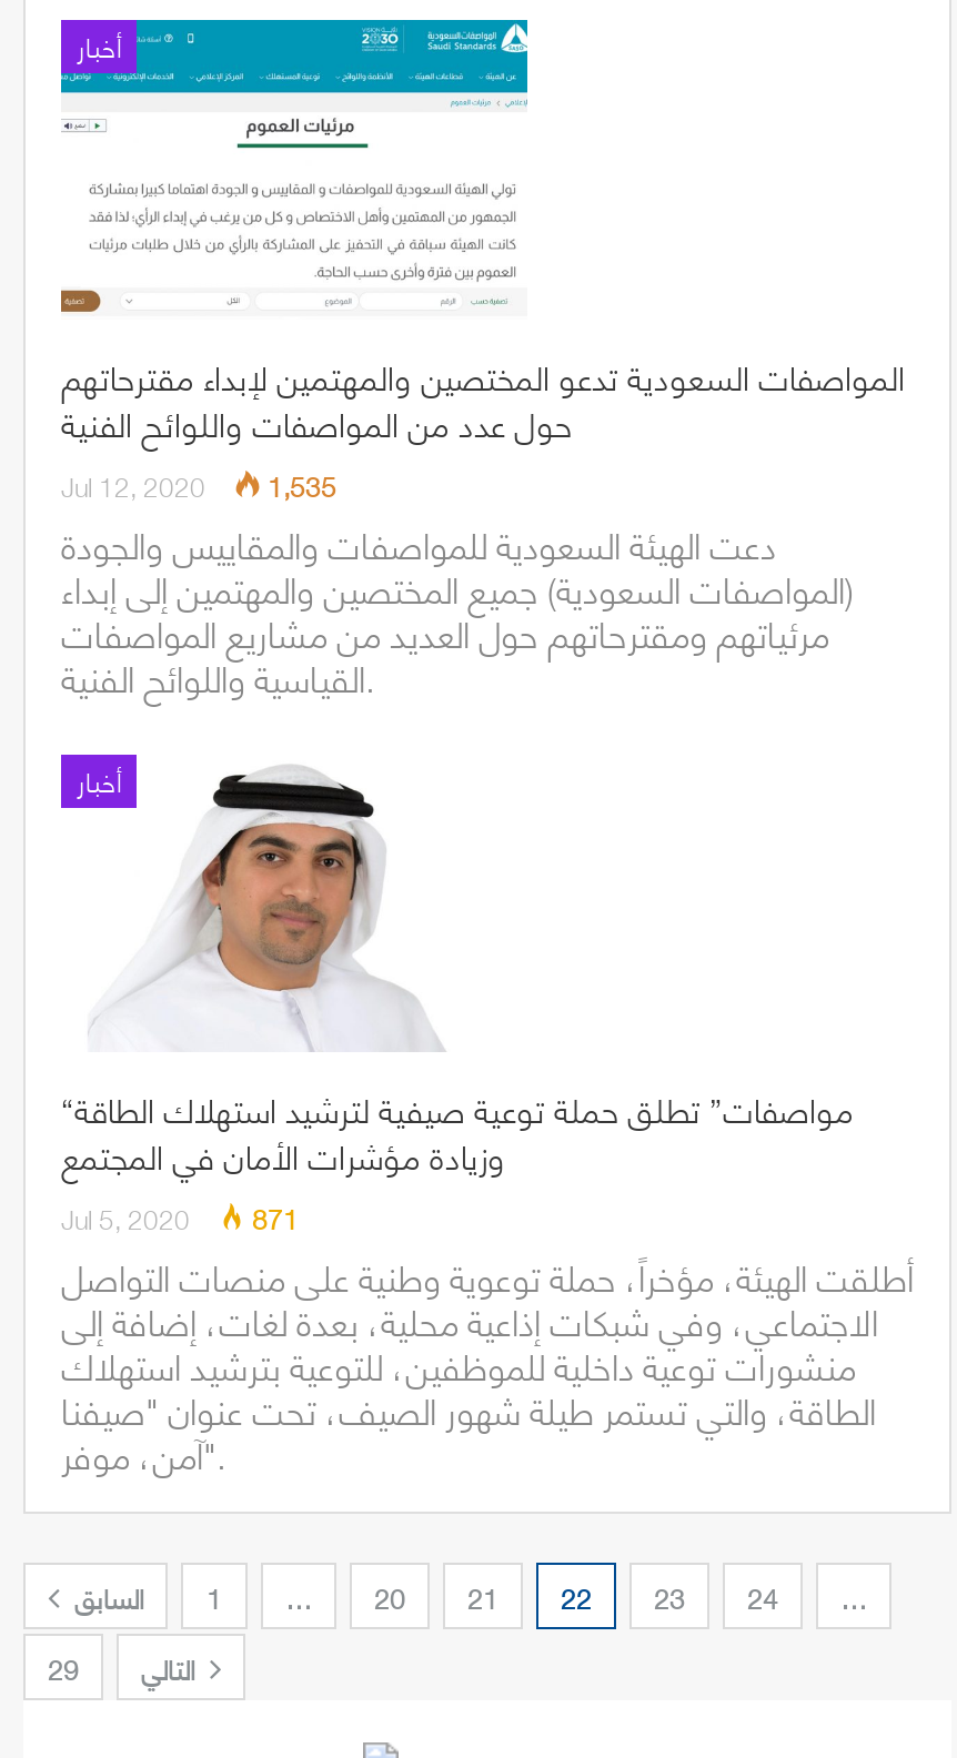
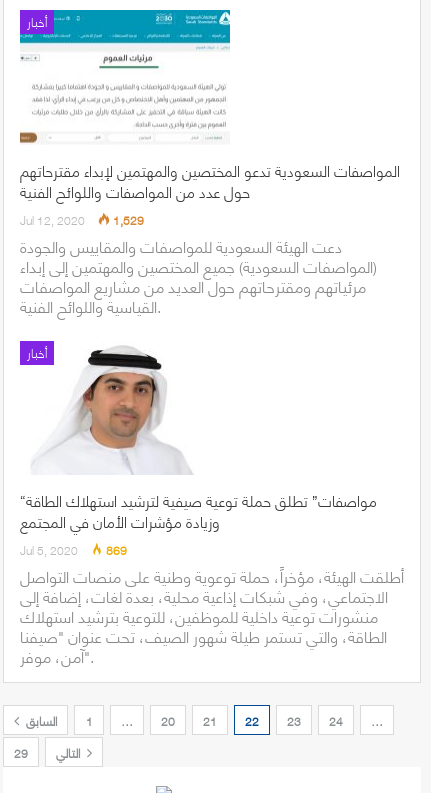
- Jul 12, 2020 1,535
+ Jul 12, 2020 1,529

- Jul 5, 2020 871
+ Jul 5, 2020 869
